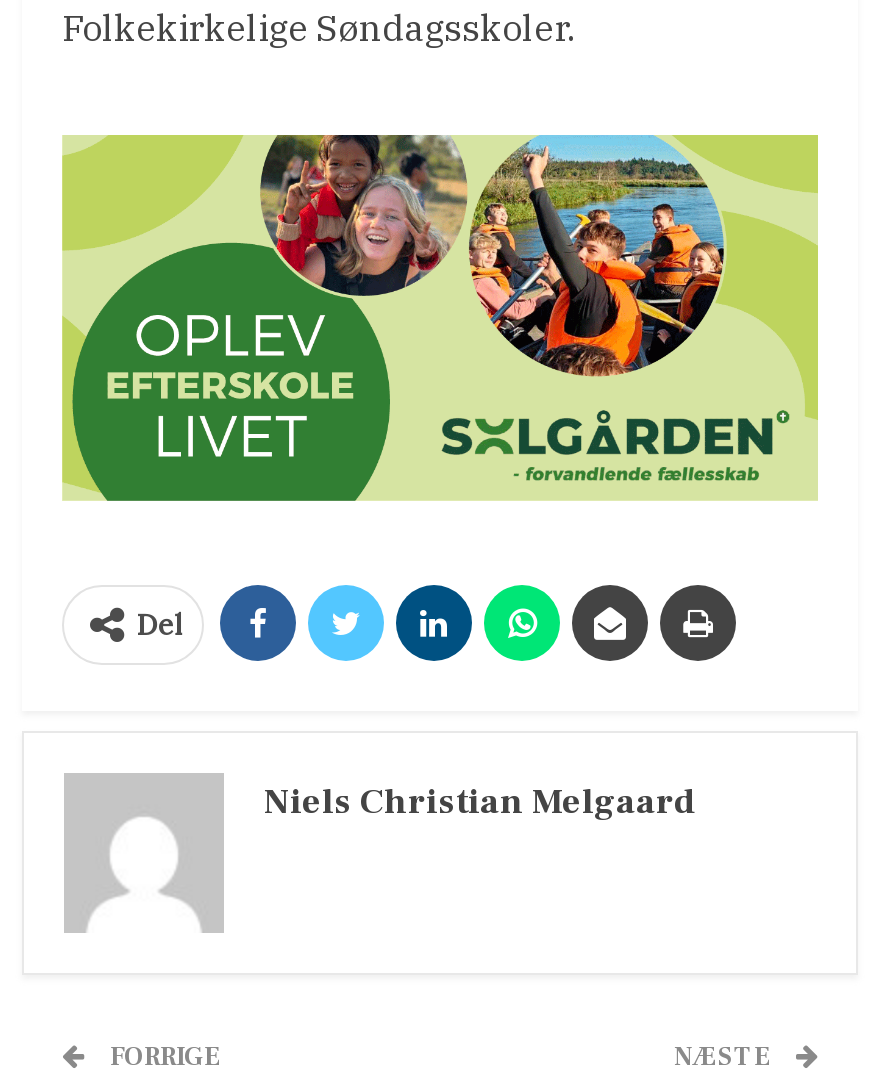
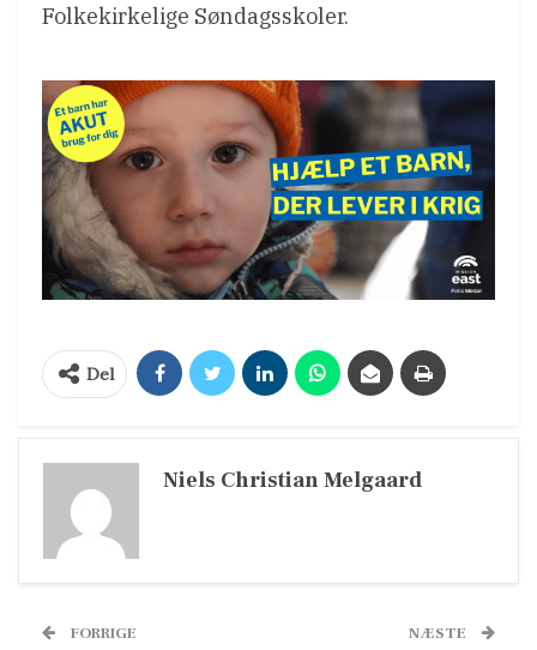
- [image]
+ [image]
